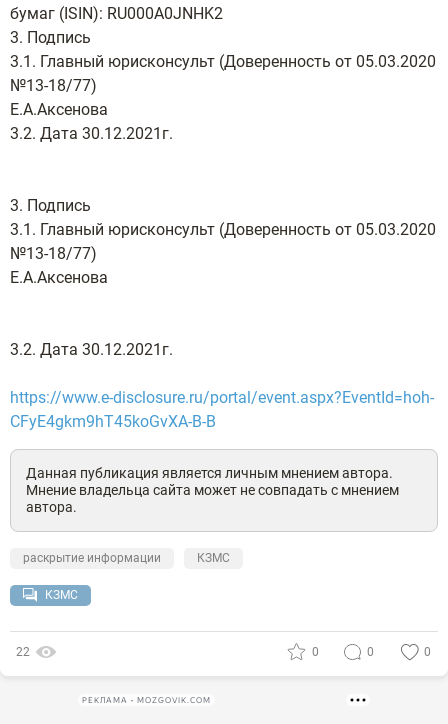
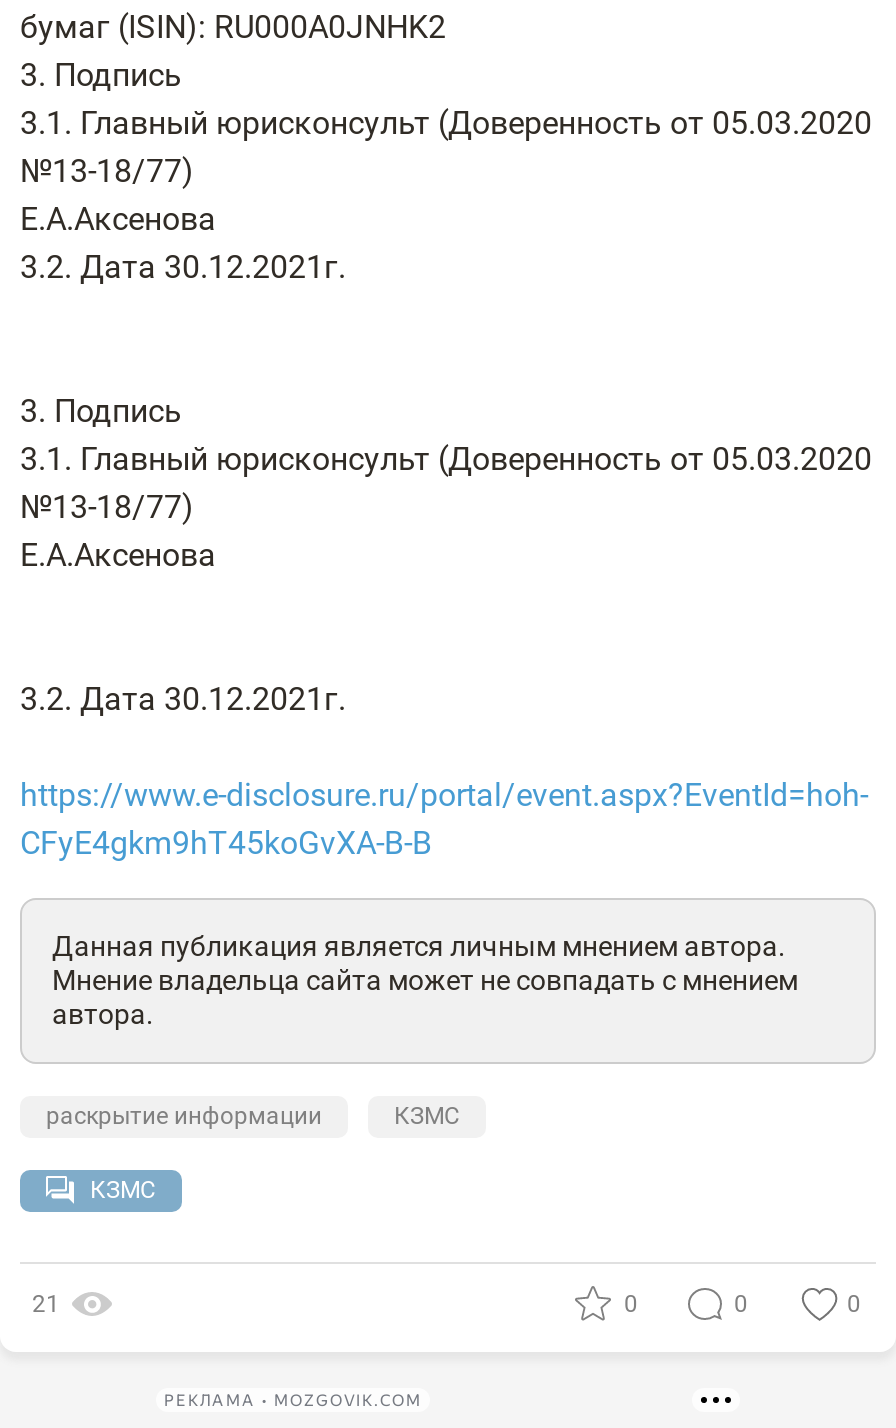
- 22
+ 21
